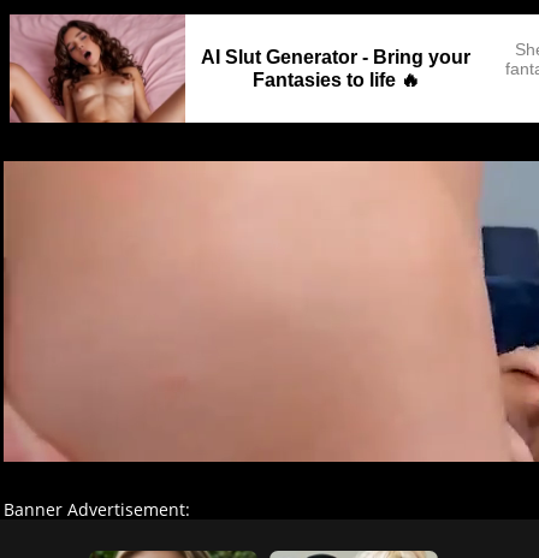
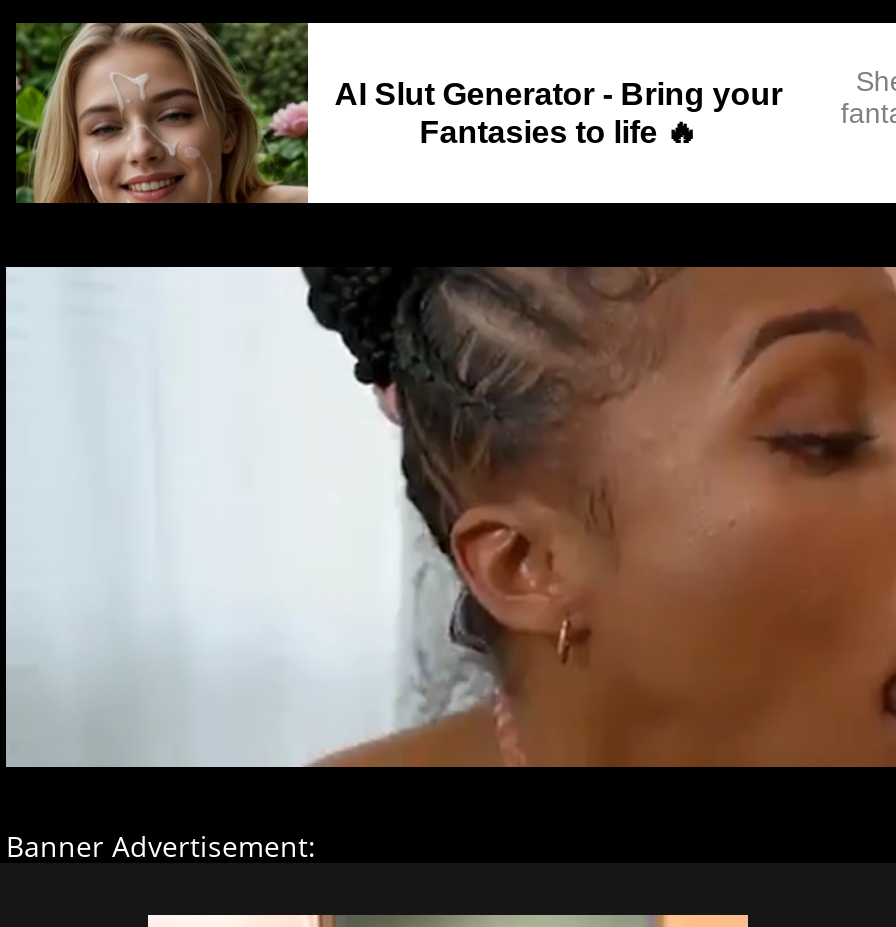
- [image]
+ [image]

- [image]
+ [image]
